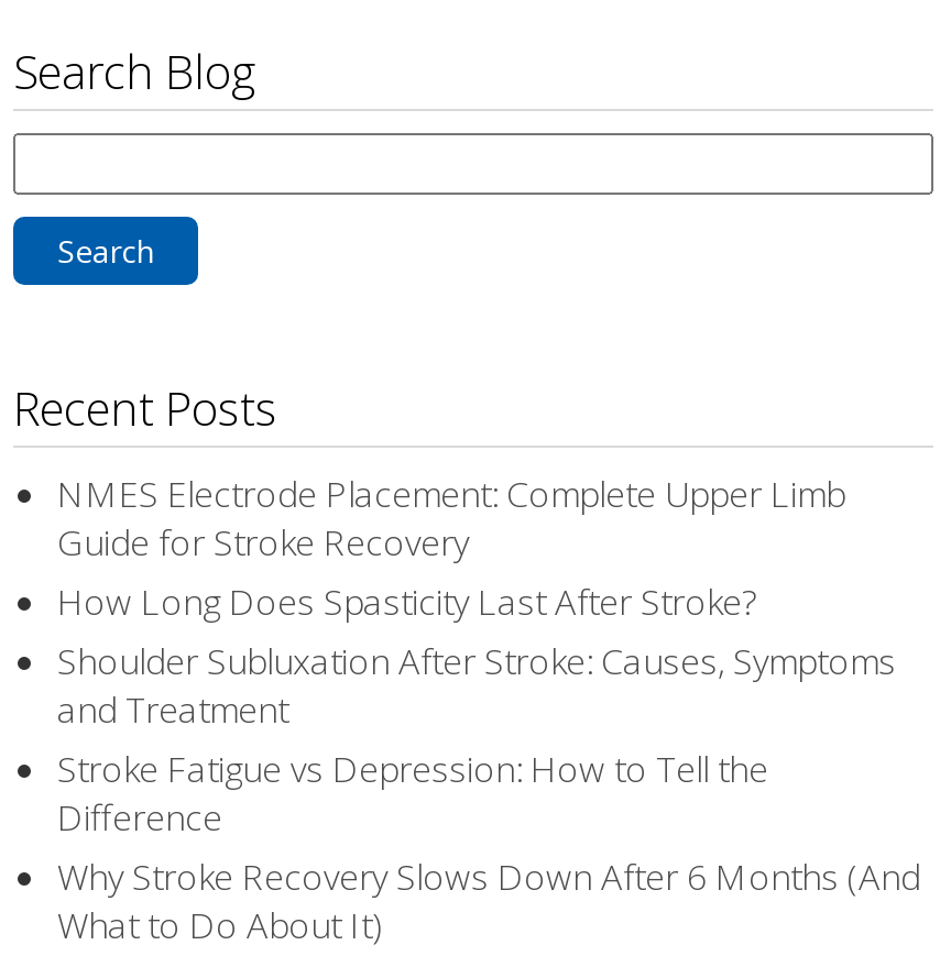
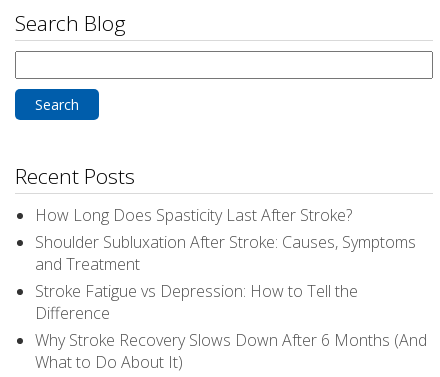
- NMES Electrode Placement: Complete Upper Limb
- Guide for Stroke Recovery
